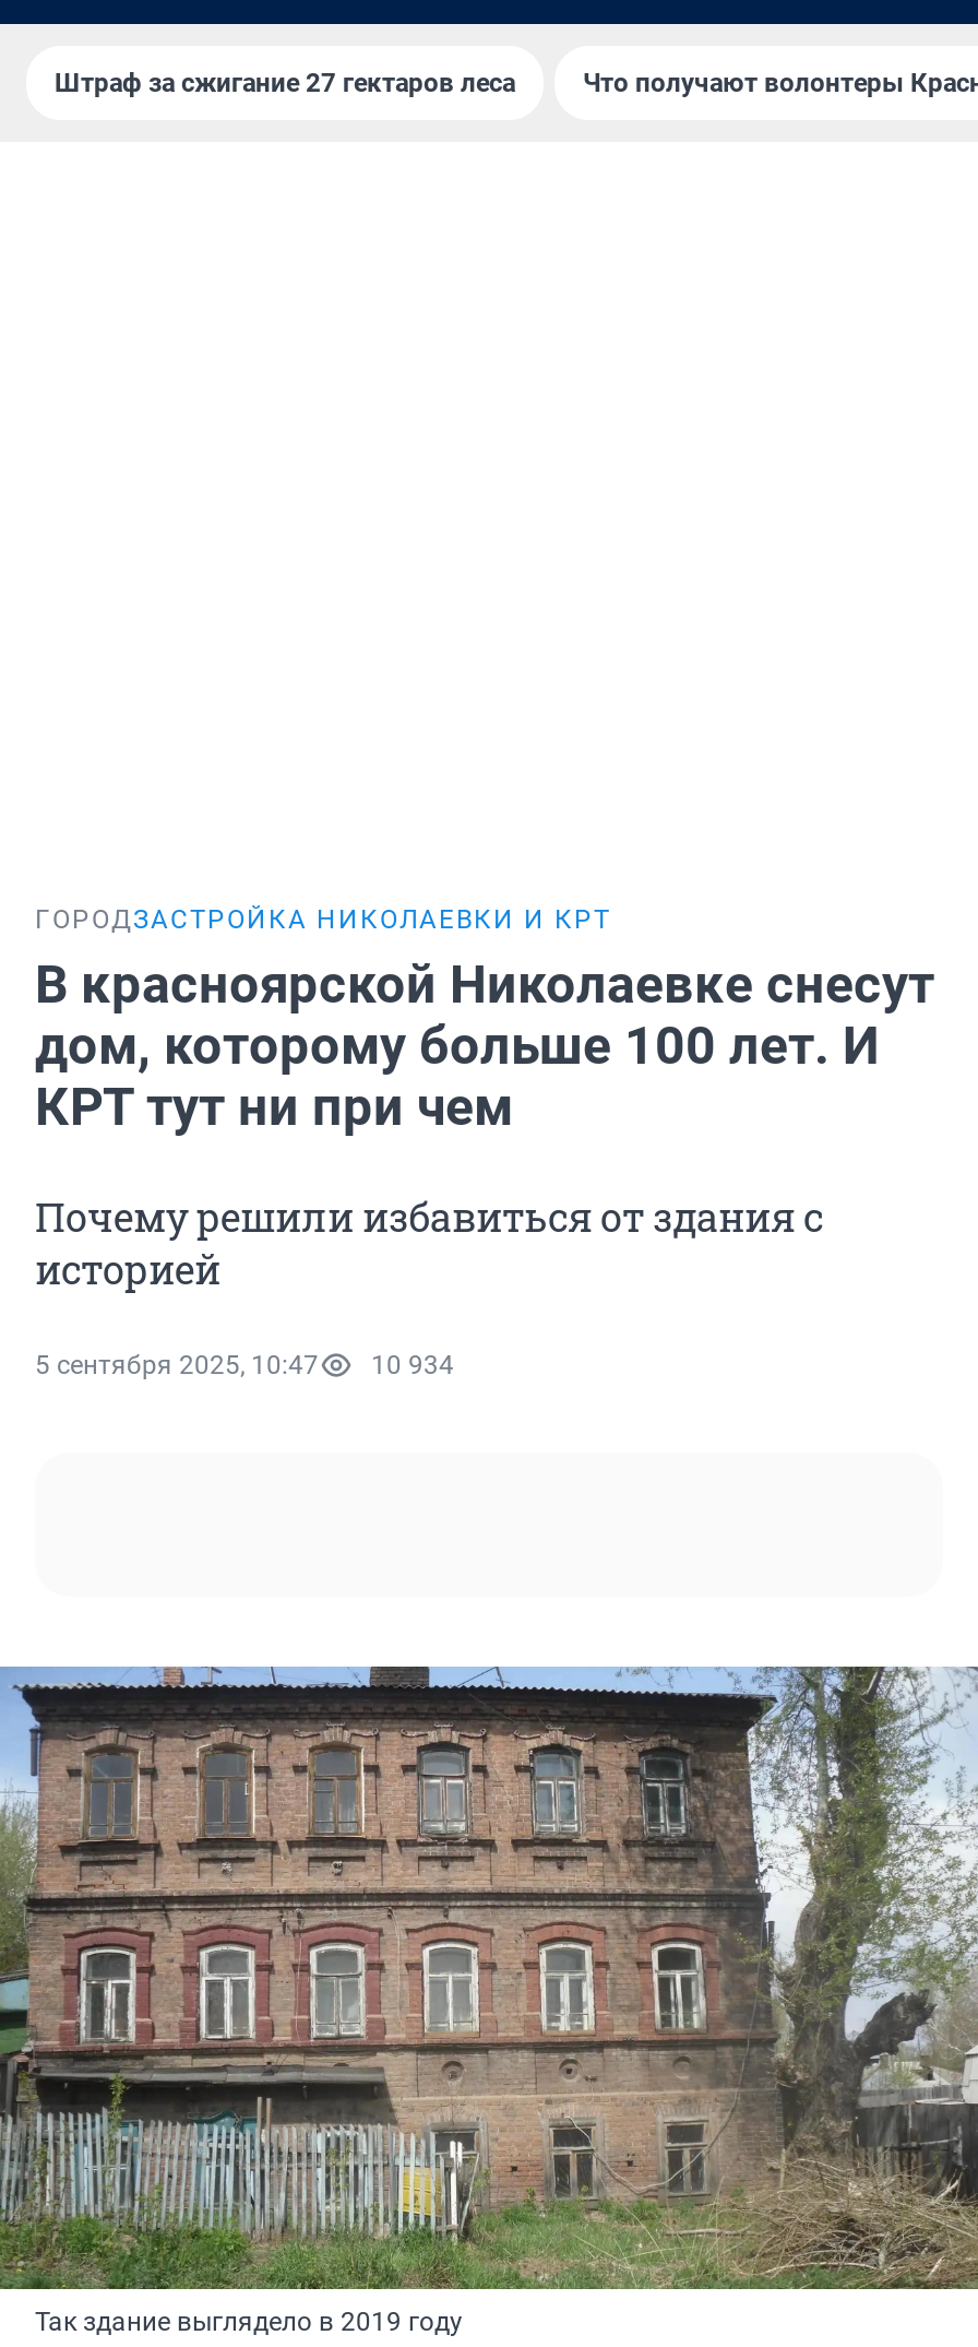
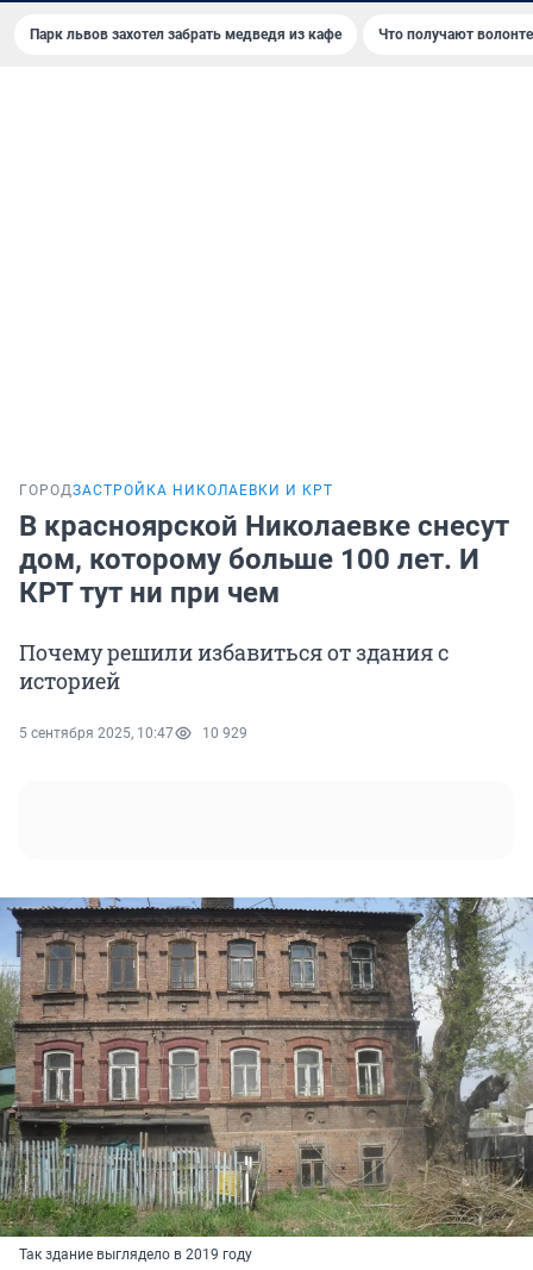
- Штраф за сжигание 27 гектаров леса
+ Парк львов захотел забрать медведя из кафе

- 5 сентября 2025, 10:47 10 934
+ 5 сентября 2025, 10:47 10 929
